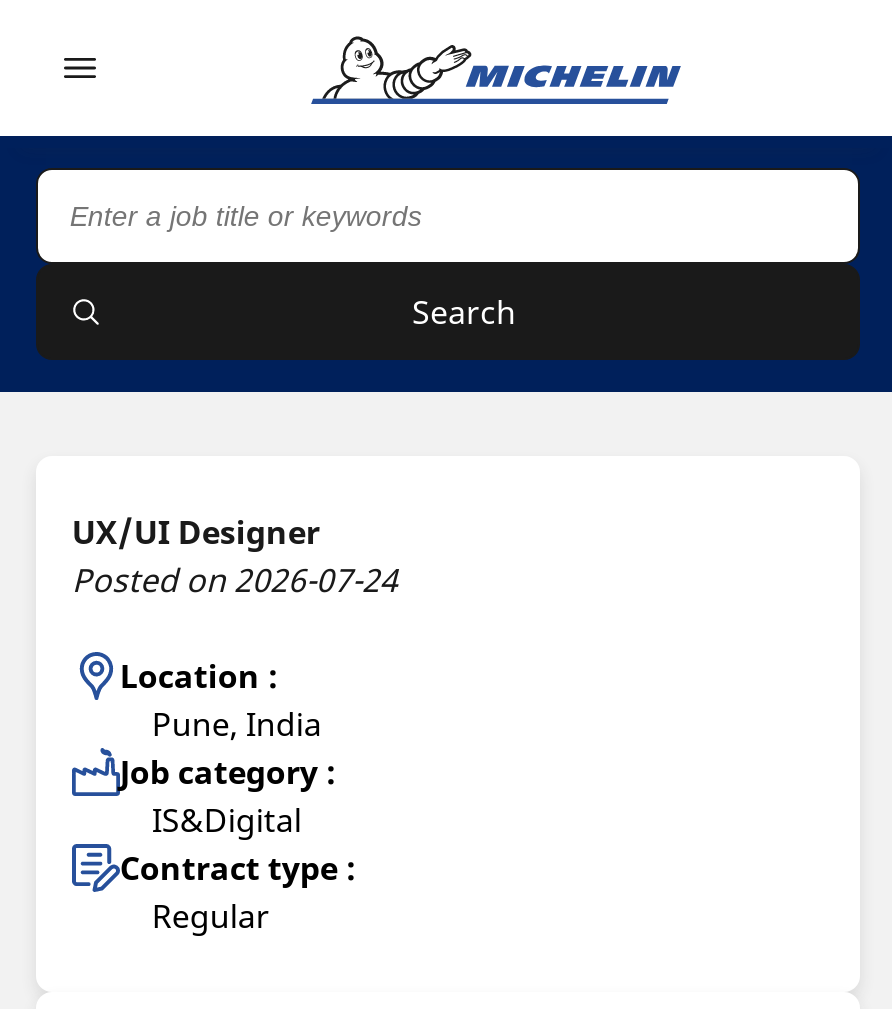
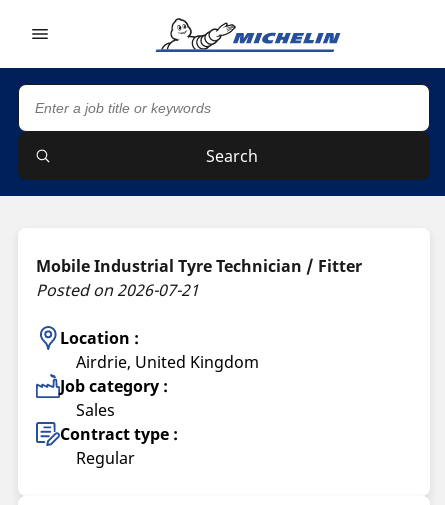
- UX/UI Designer
- Posted on 2026-07-24
+ Mobile Industrial Tyre Technician / Fitter
+ Posted on 2026-07-21

- Pune, India
+ Airdrie, United Kingdom

- IS&Digital
+ Sales
